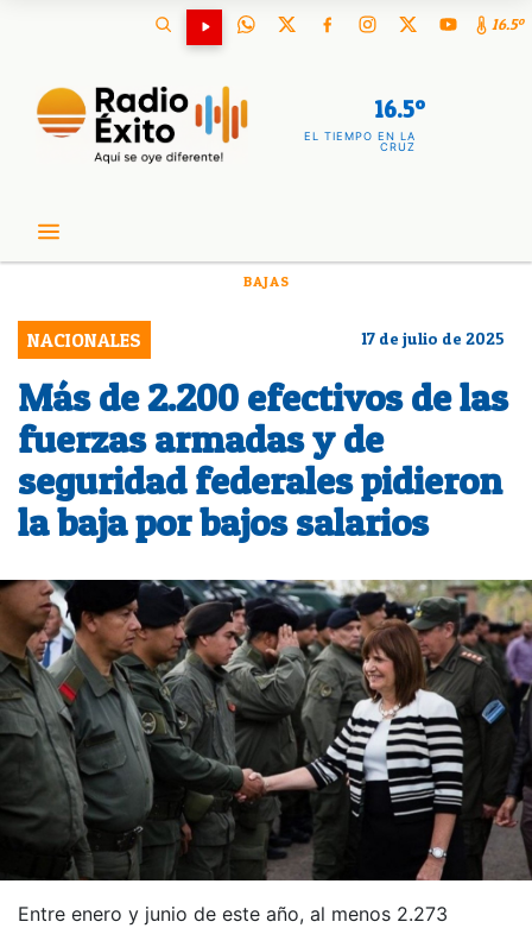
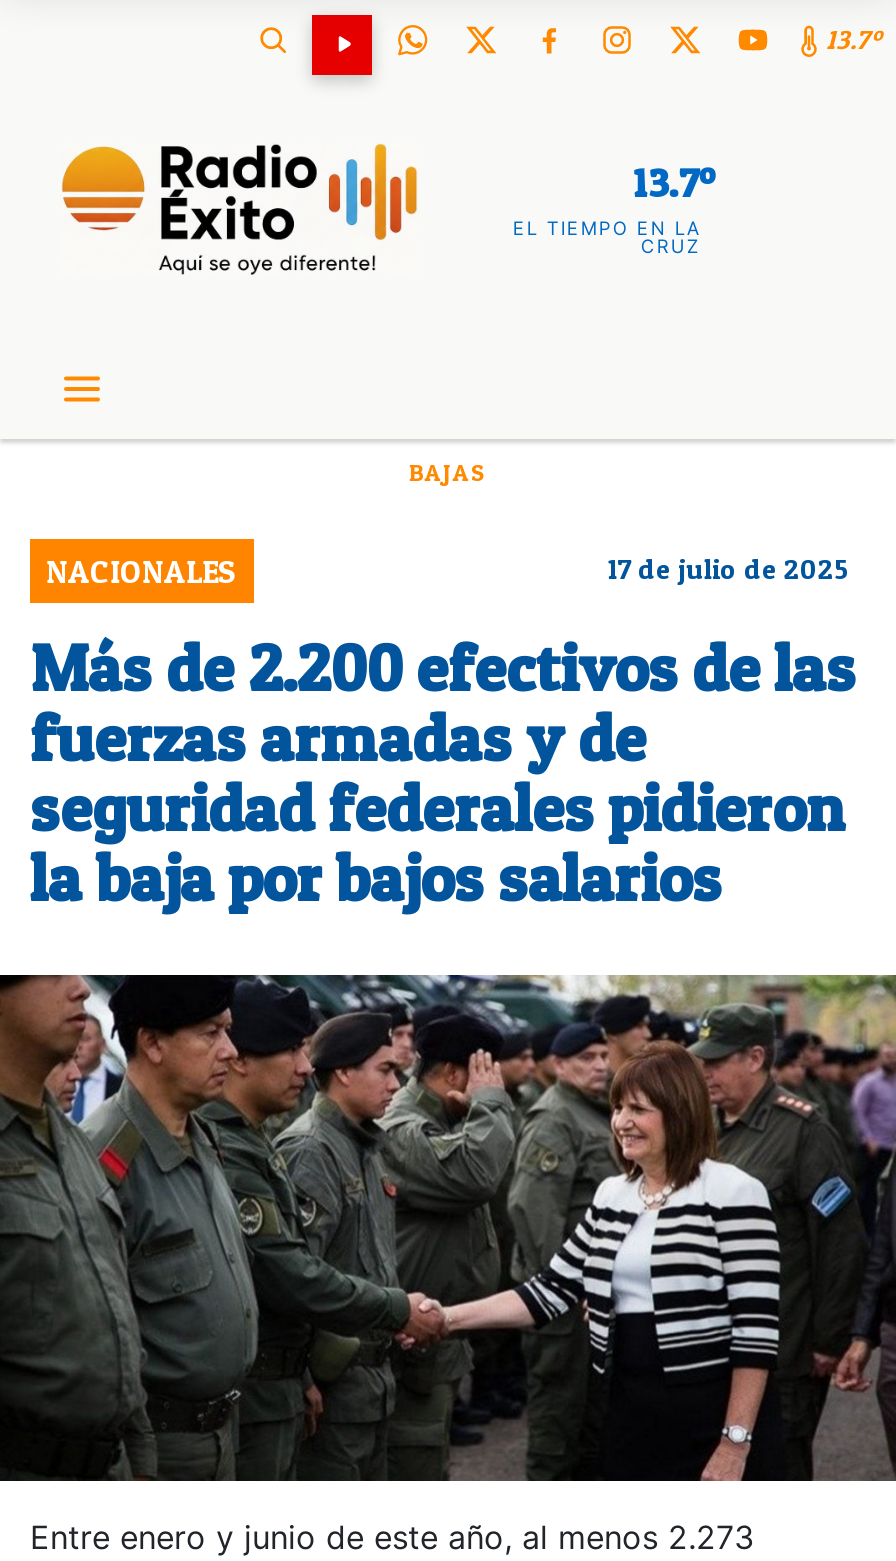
- 16.5º
+ 13.7º

- 16.5º
+ 13.7º
